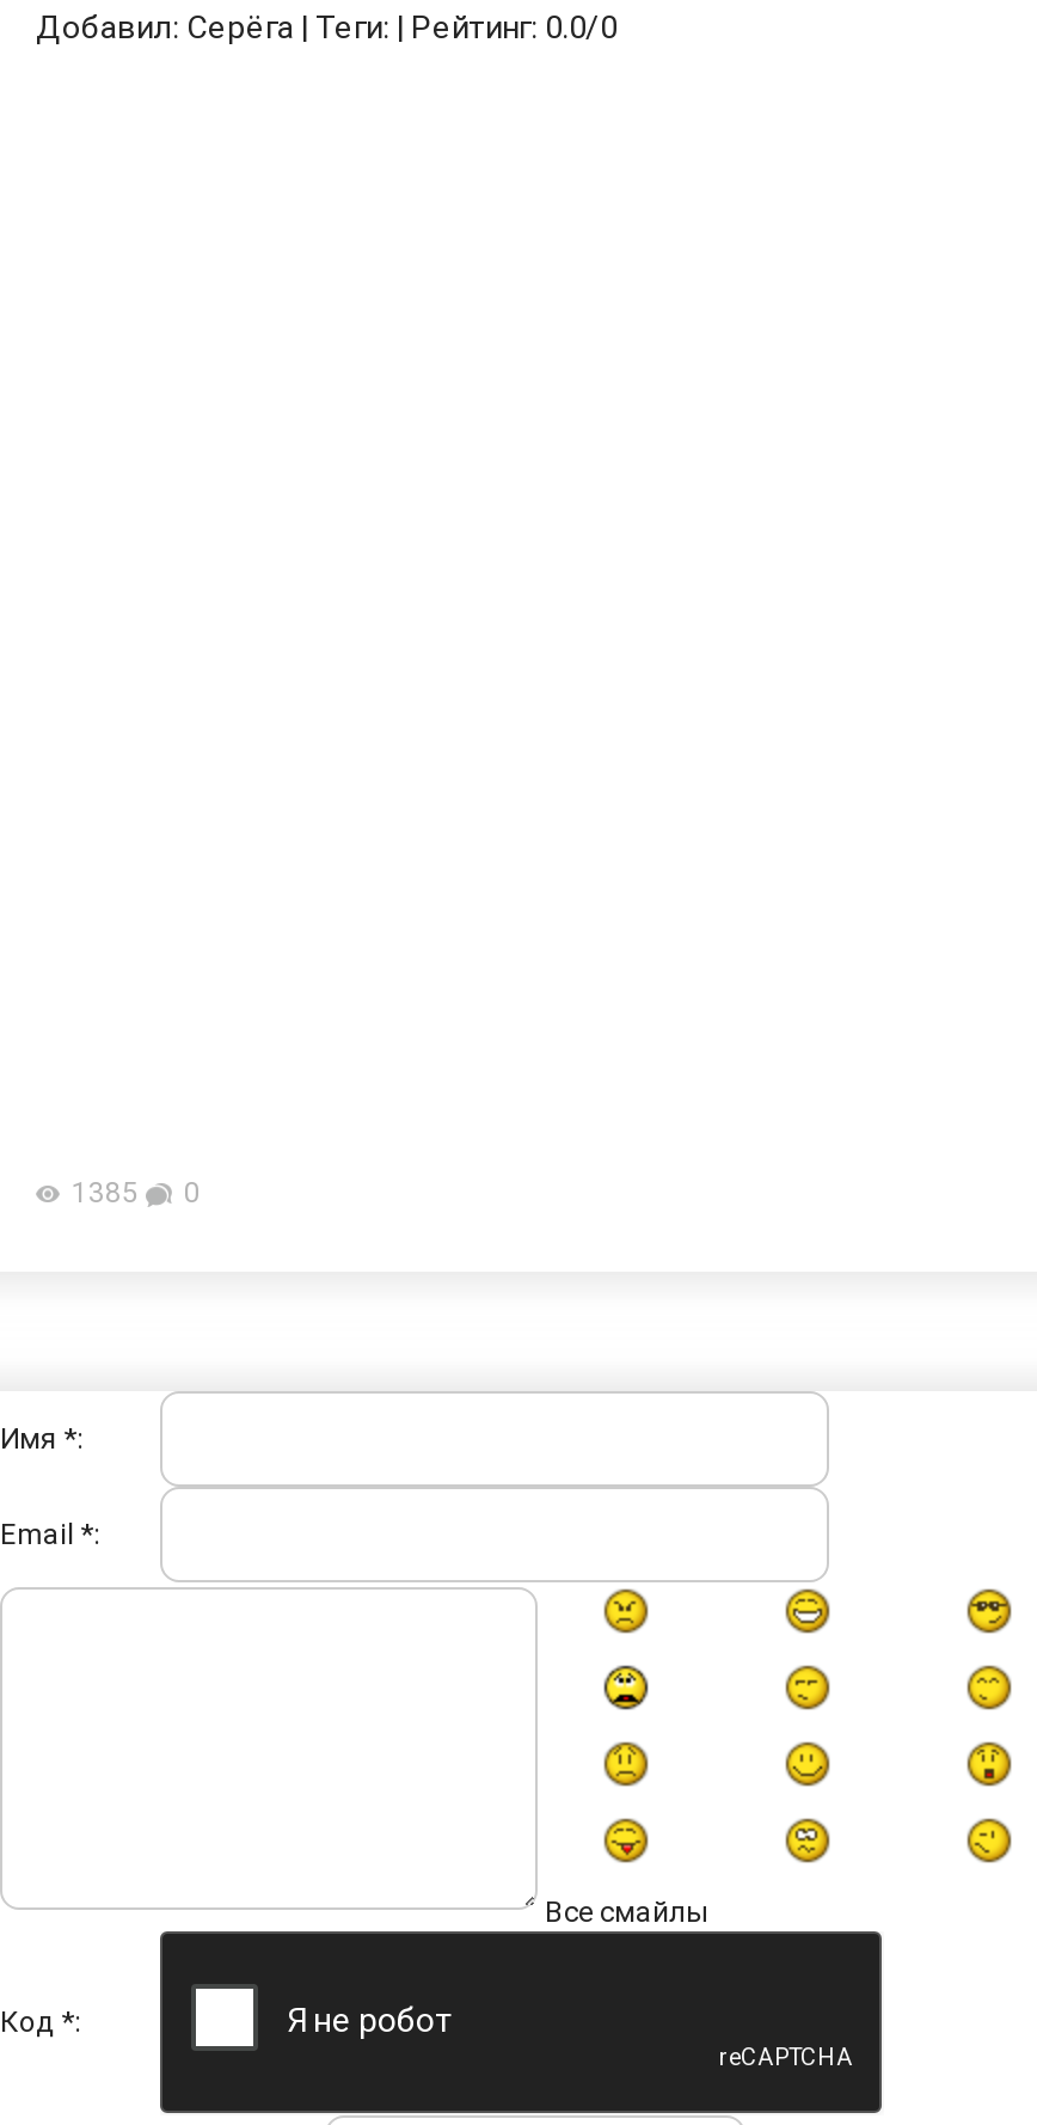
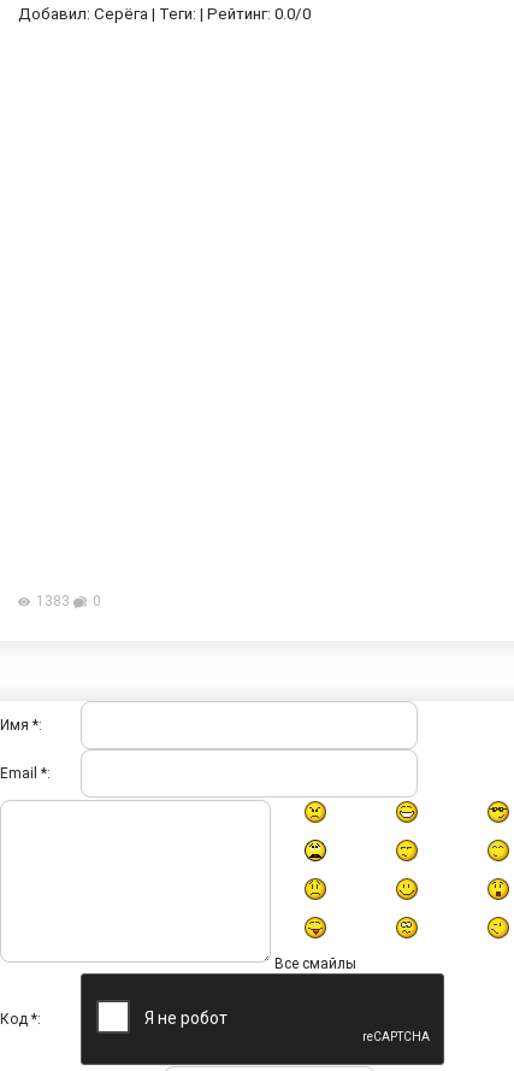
- 1385 0
+ 1383 0
